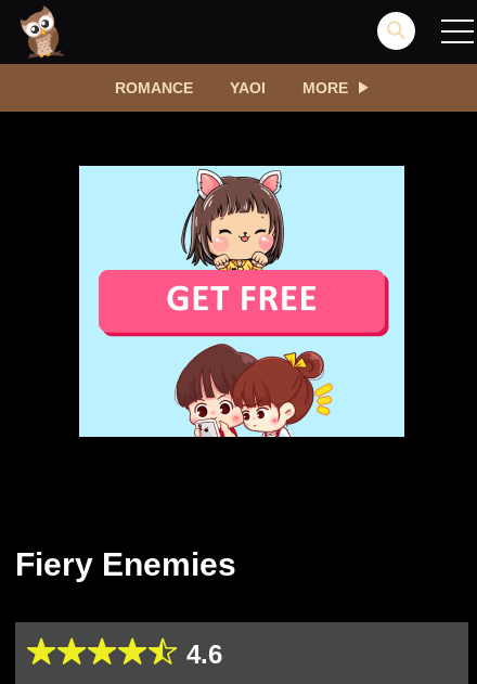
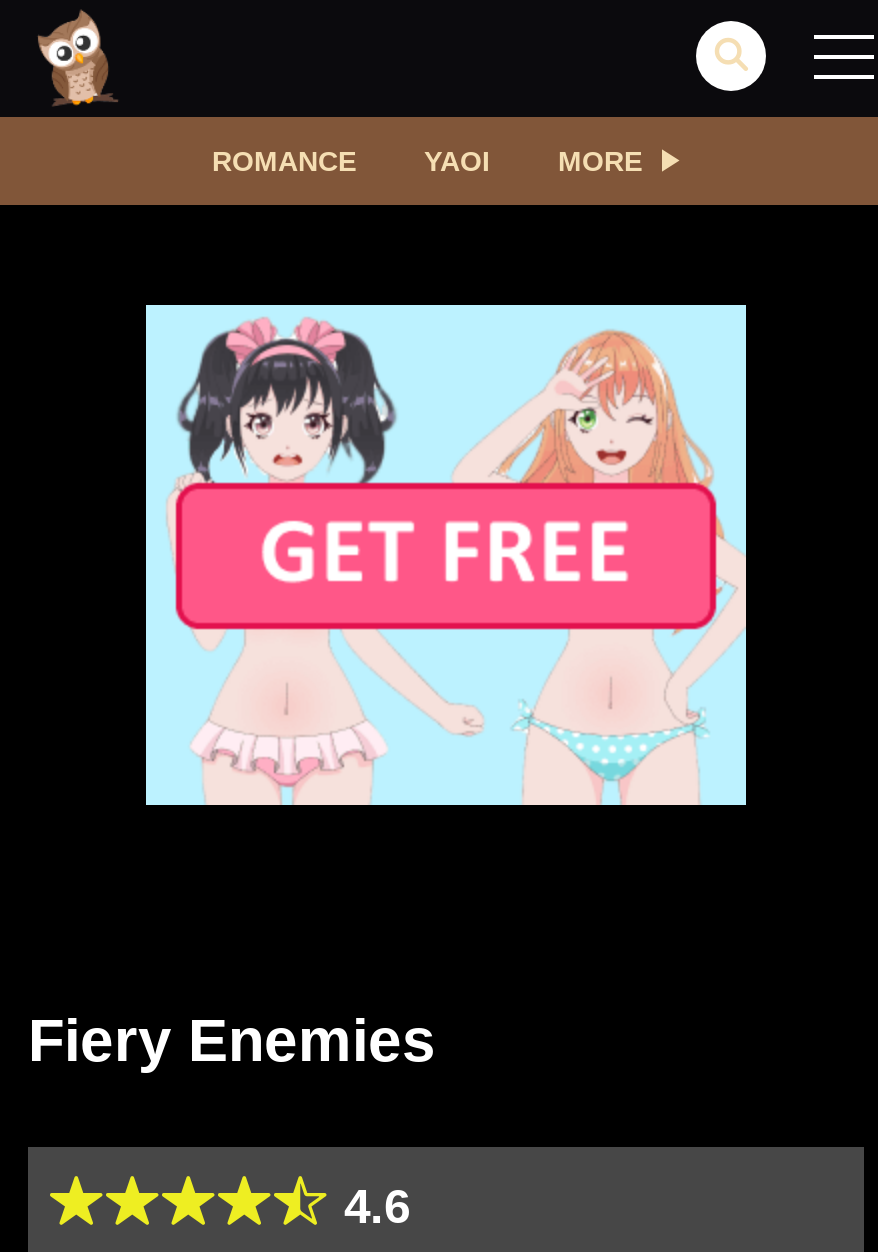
- [image]
+ [image]
